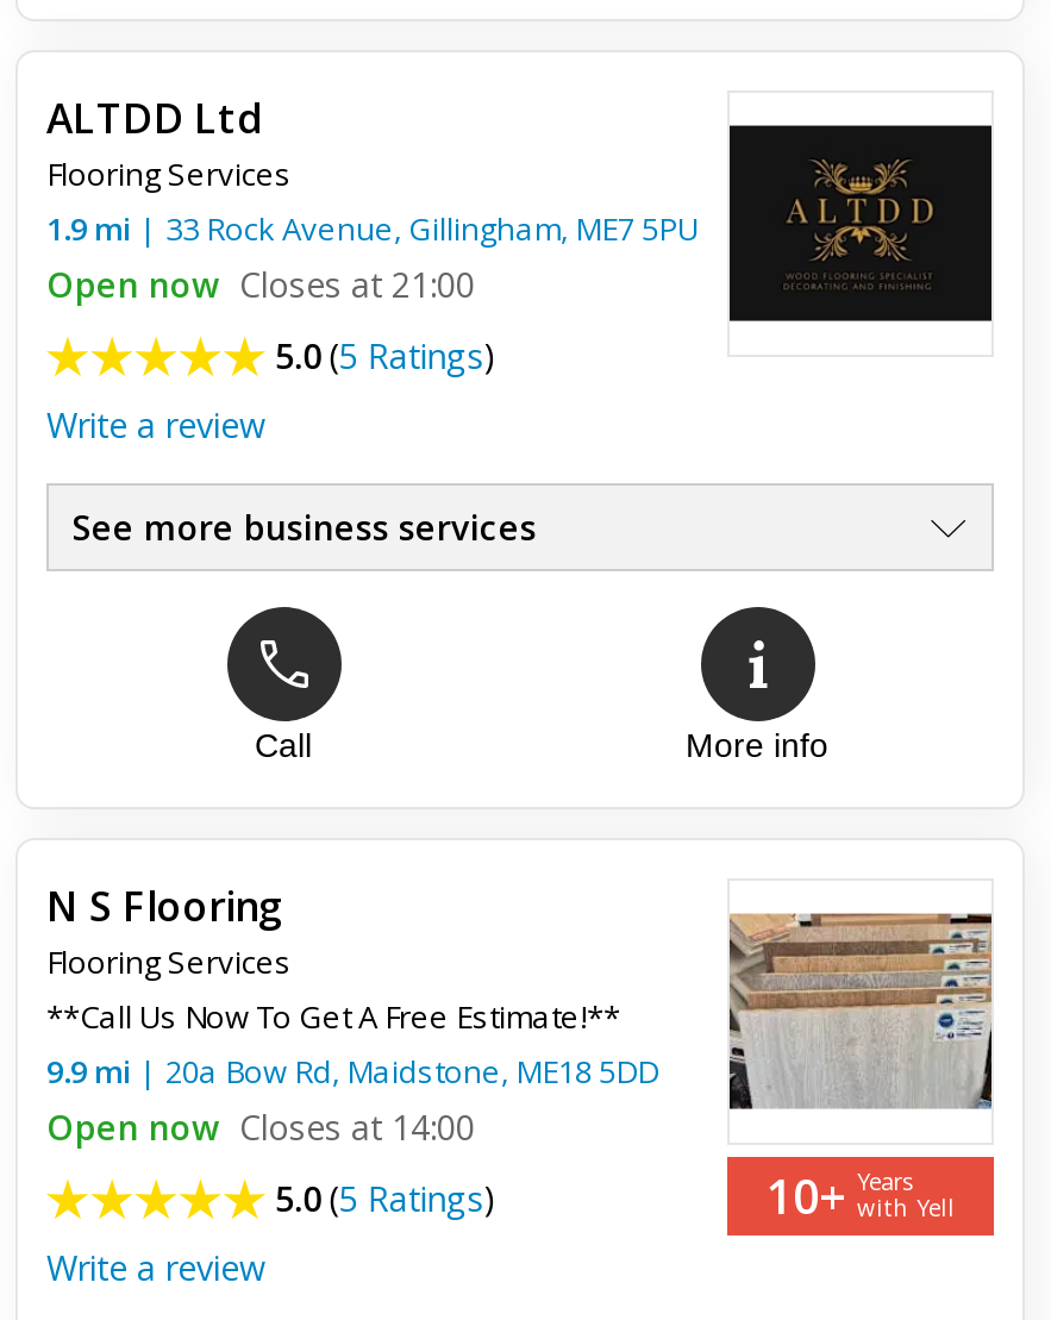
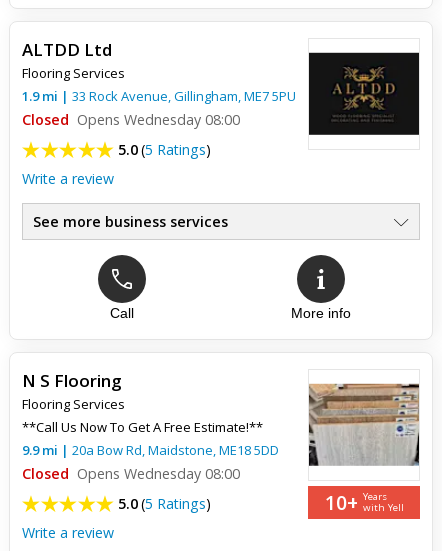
- Open now Closes at 21:00
+ Closed Opens Wednesday 08:00

- Open now Closes at 14:00
+ Closed Opens Wednesday 08:00
